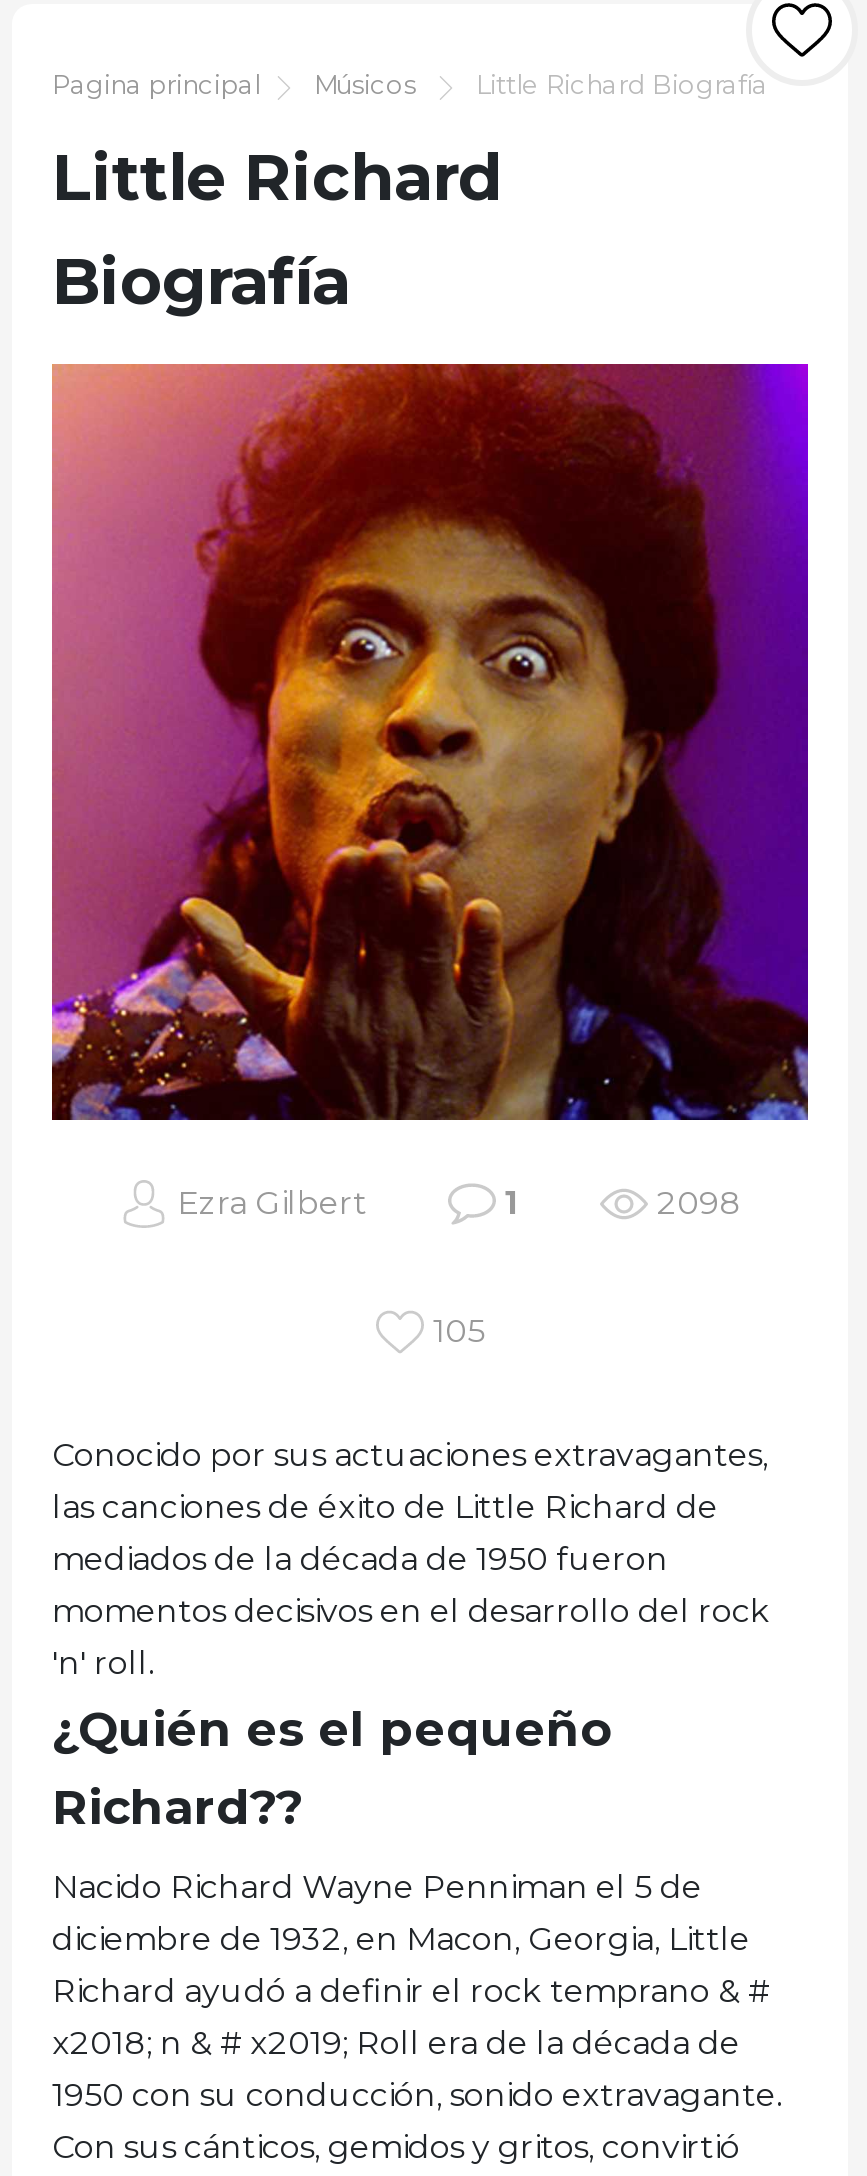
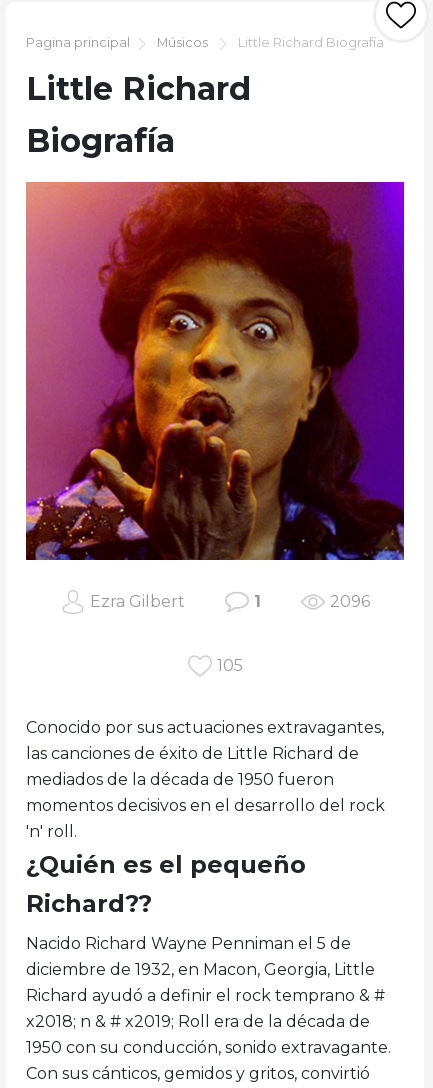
- 2098
+ 2096
